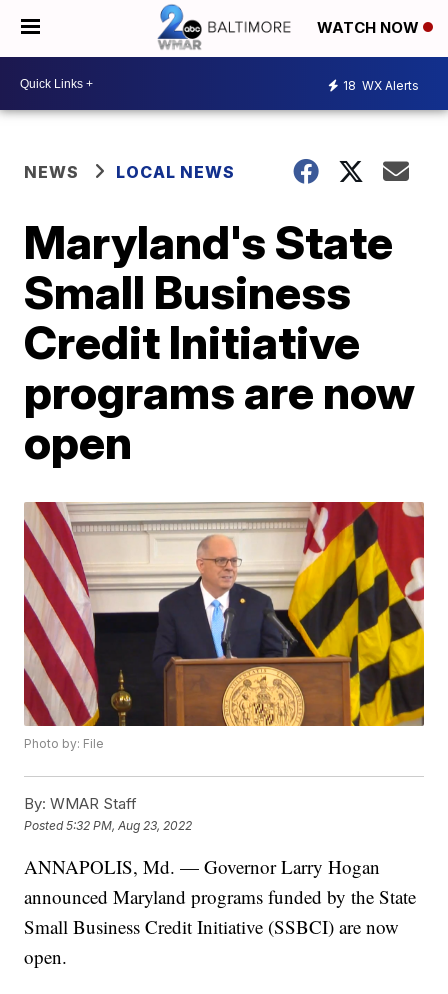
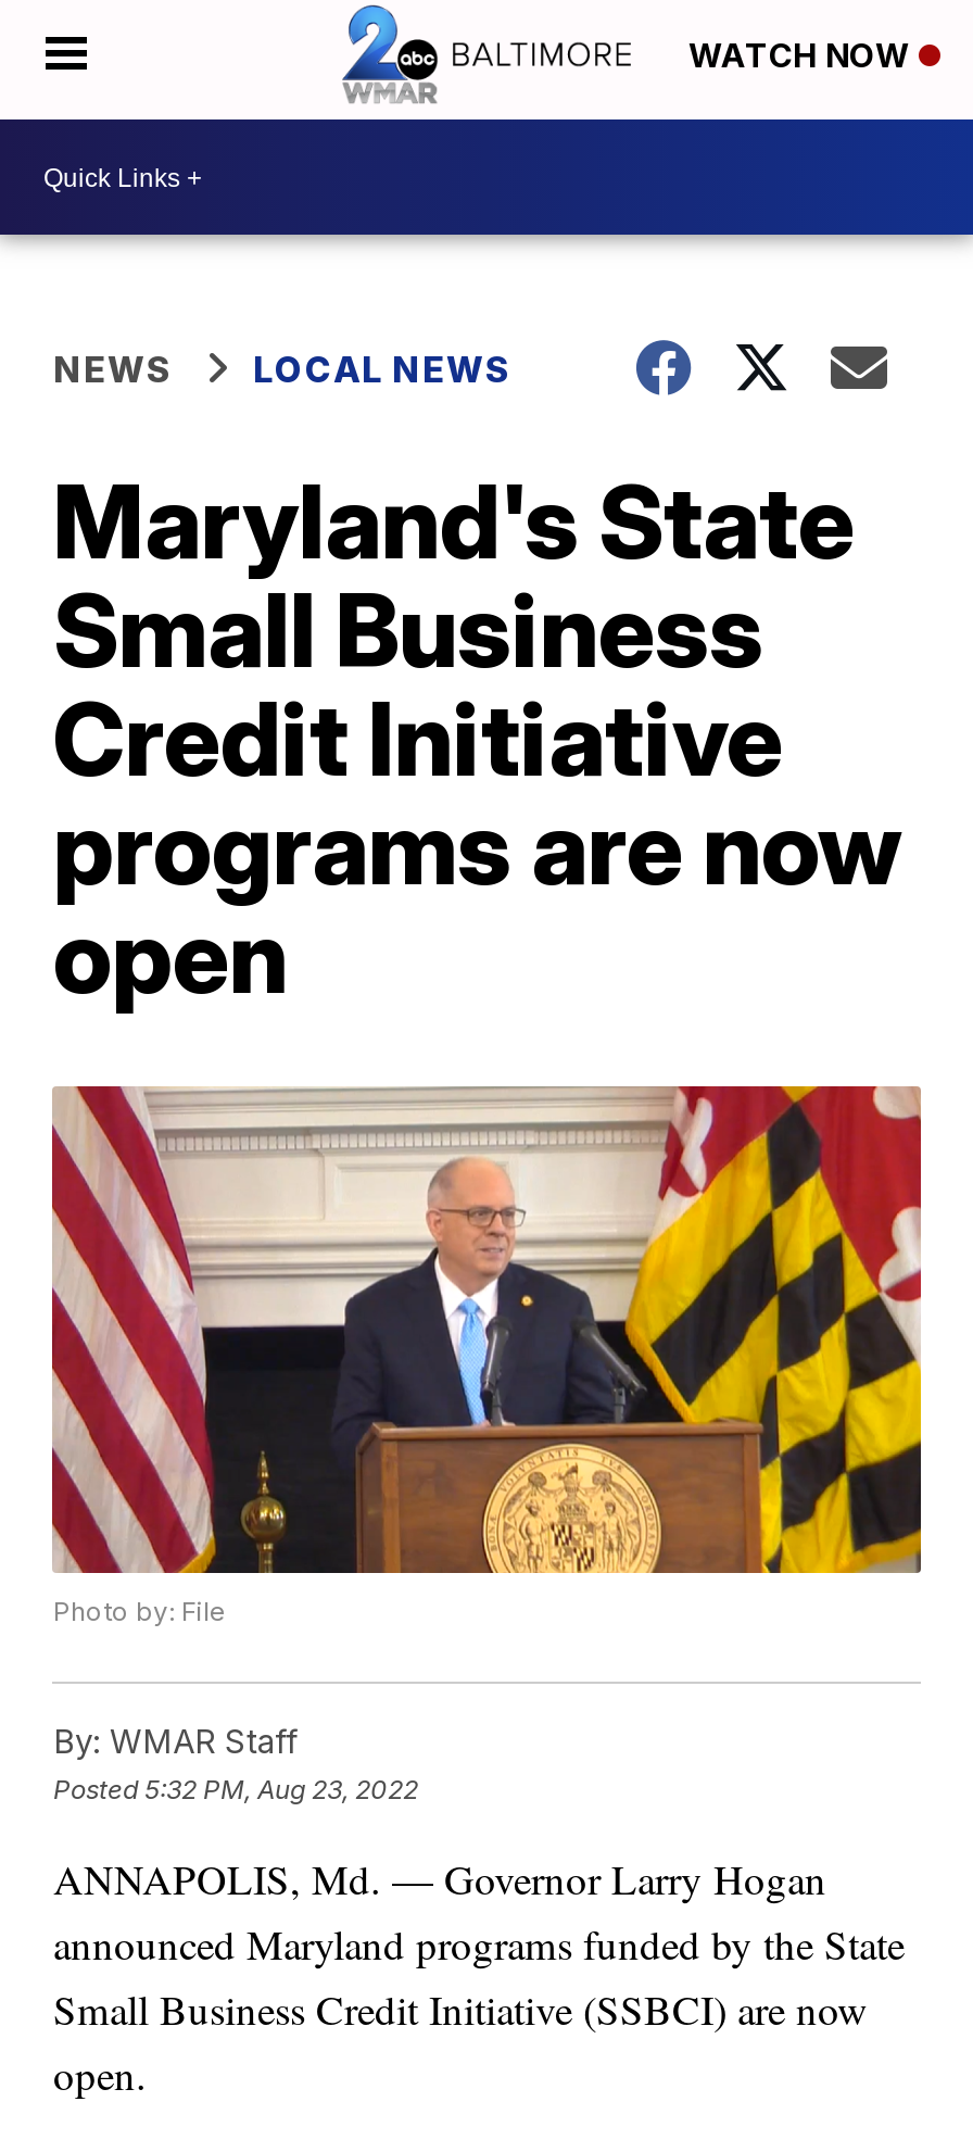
- 18 WX Alerts
